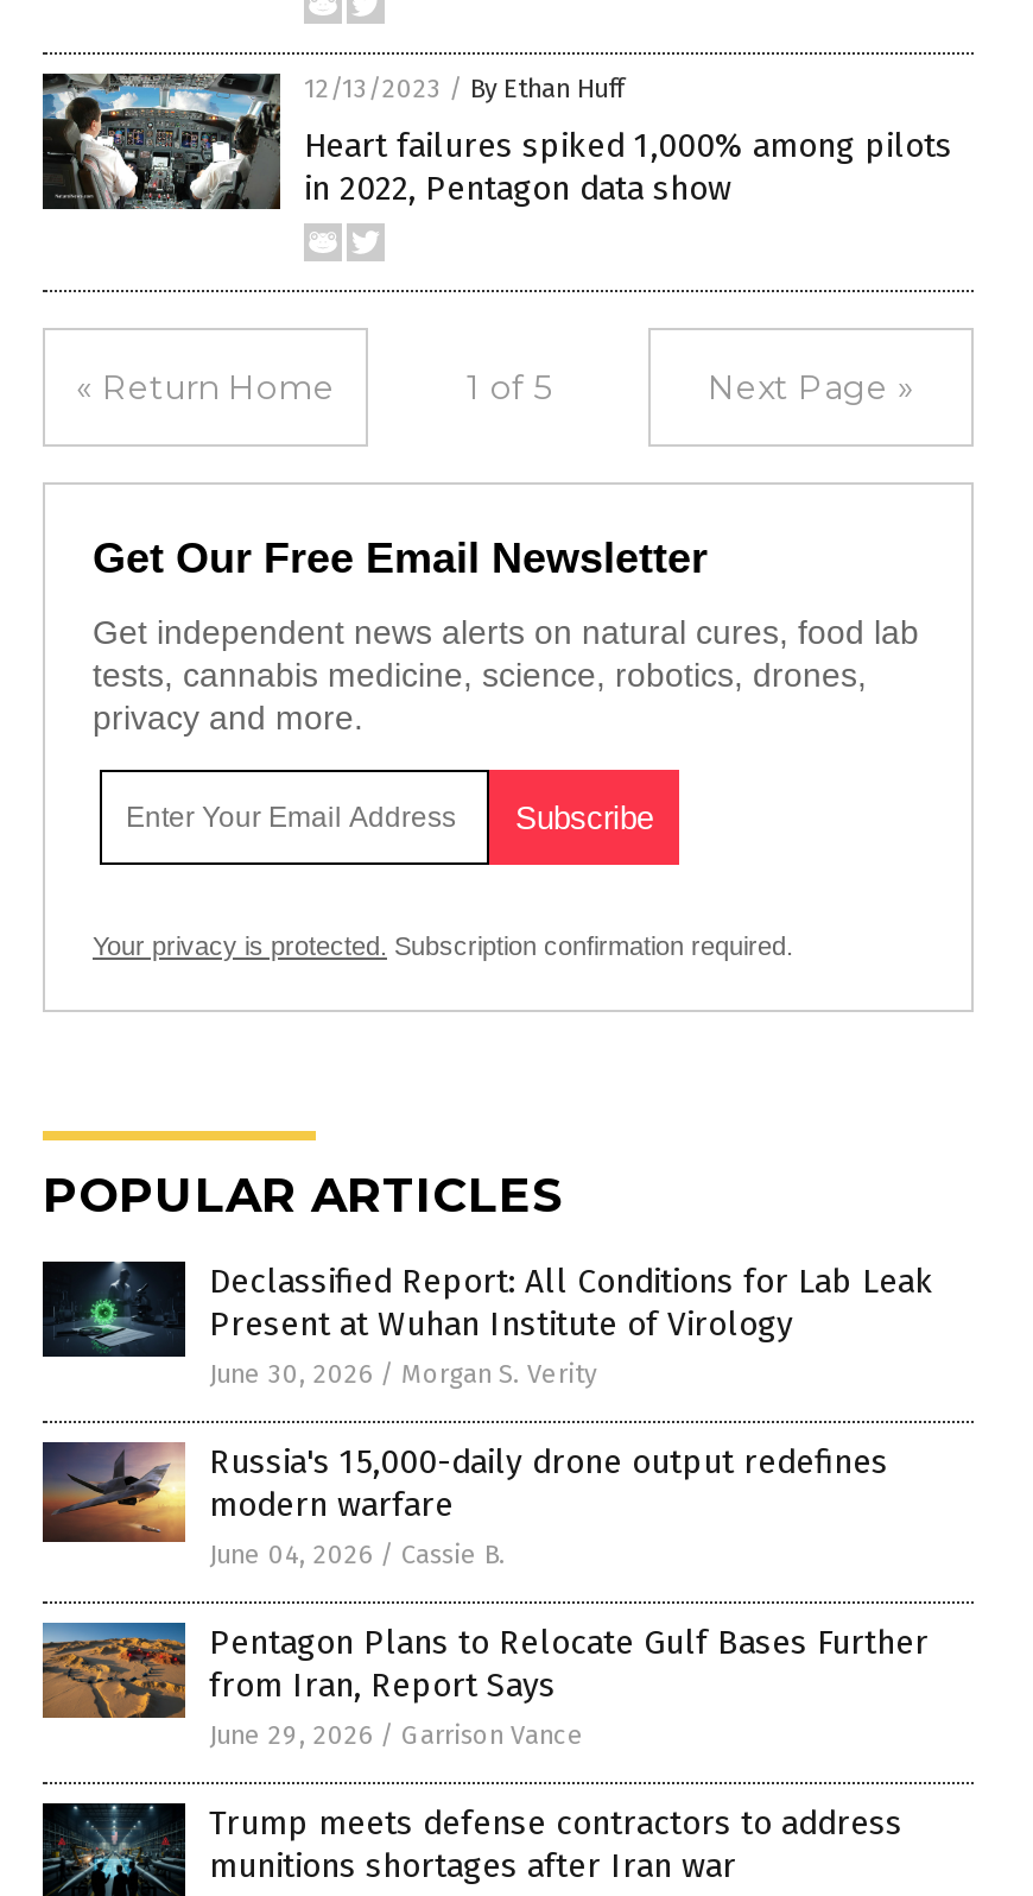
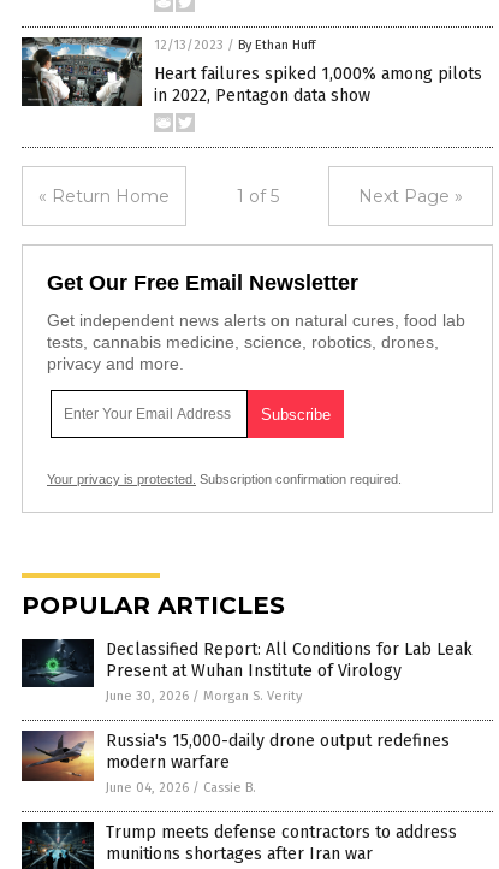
- [image]
- Pentagon Plans to Relocate Gulf Bases Further
- from Iran, Report Says
- June 29, 2026 / Garrison Vance
